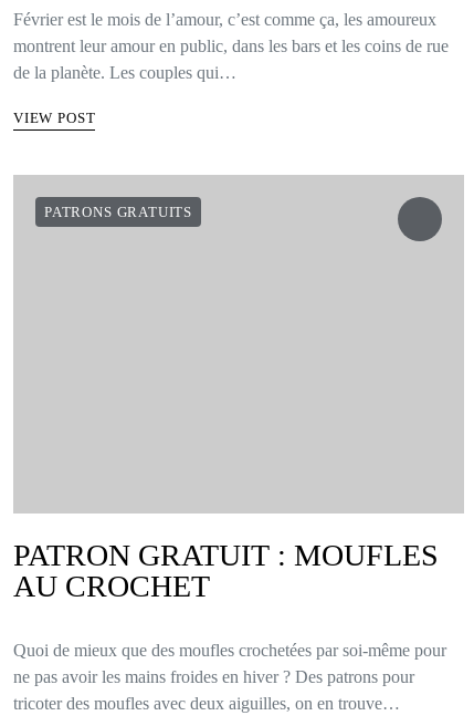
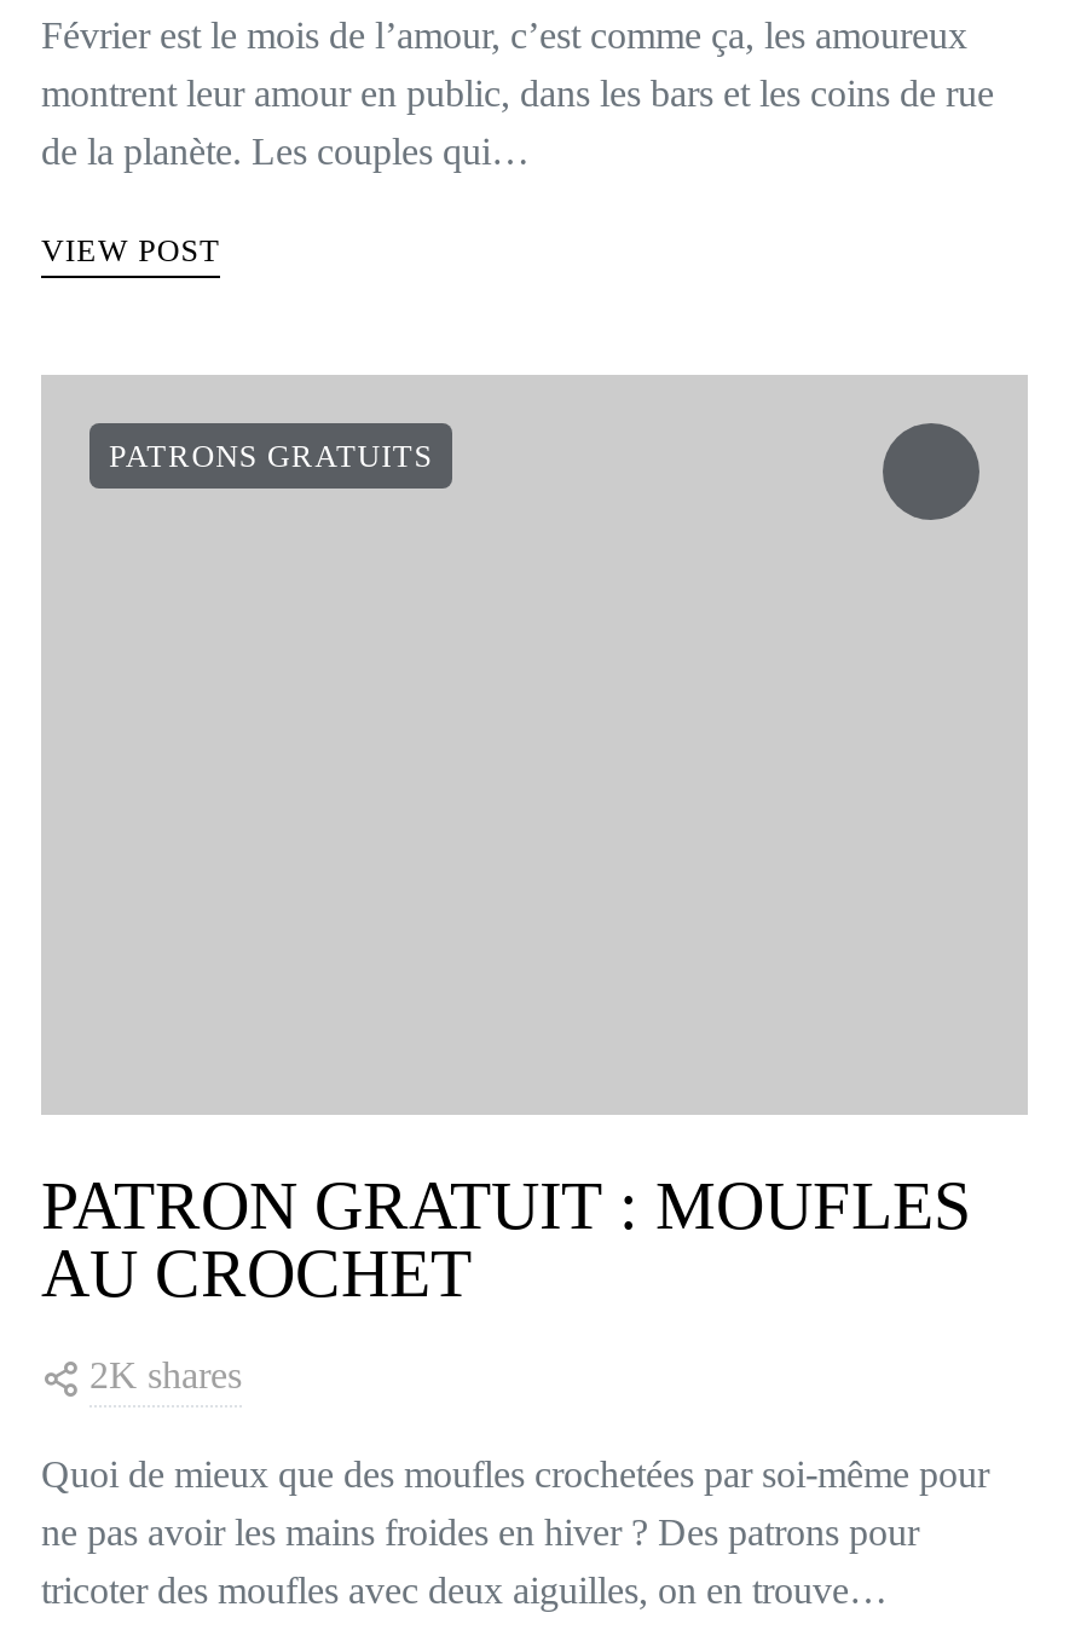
+ 2K shares
